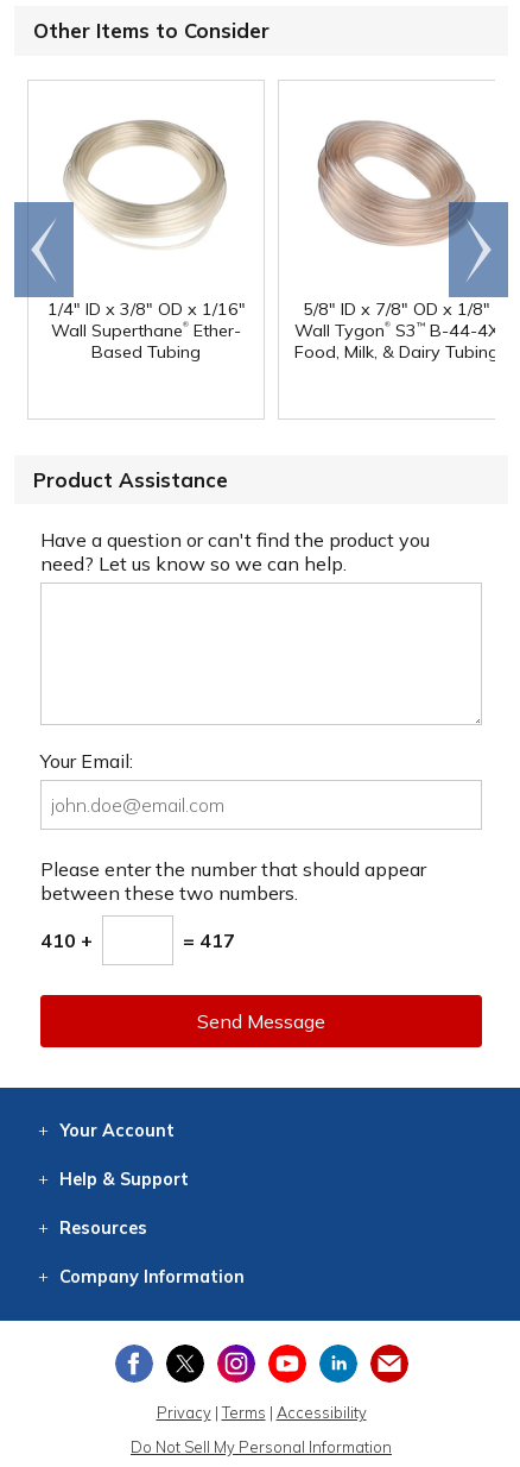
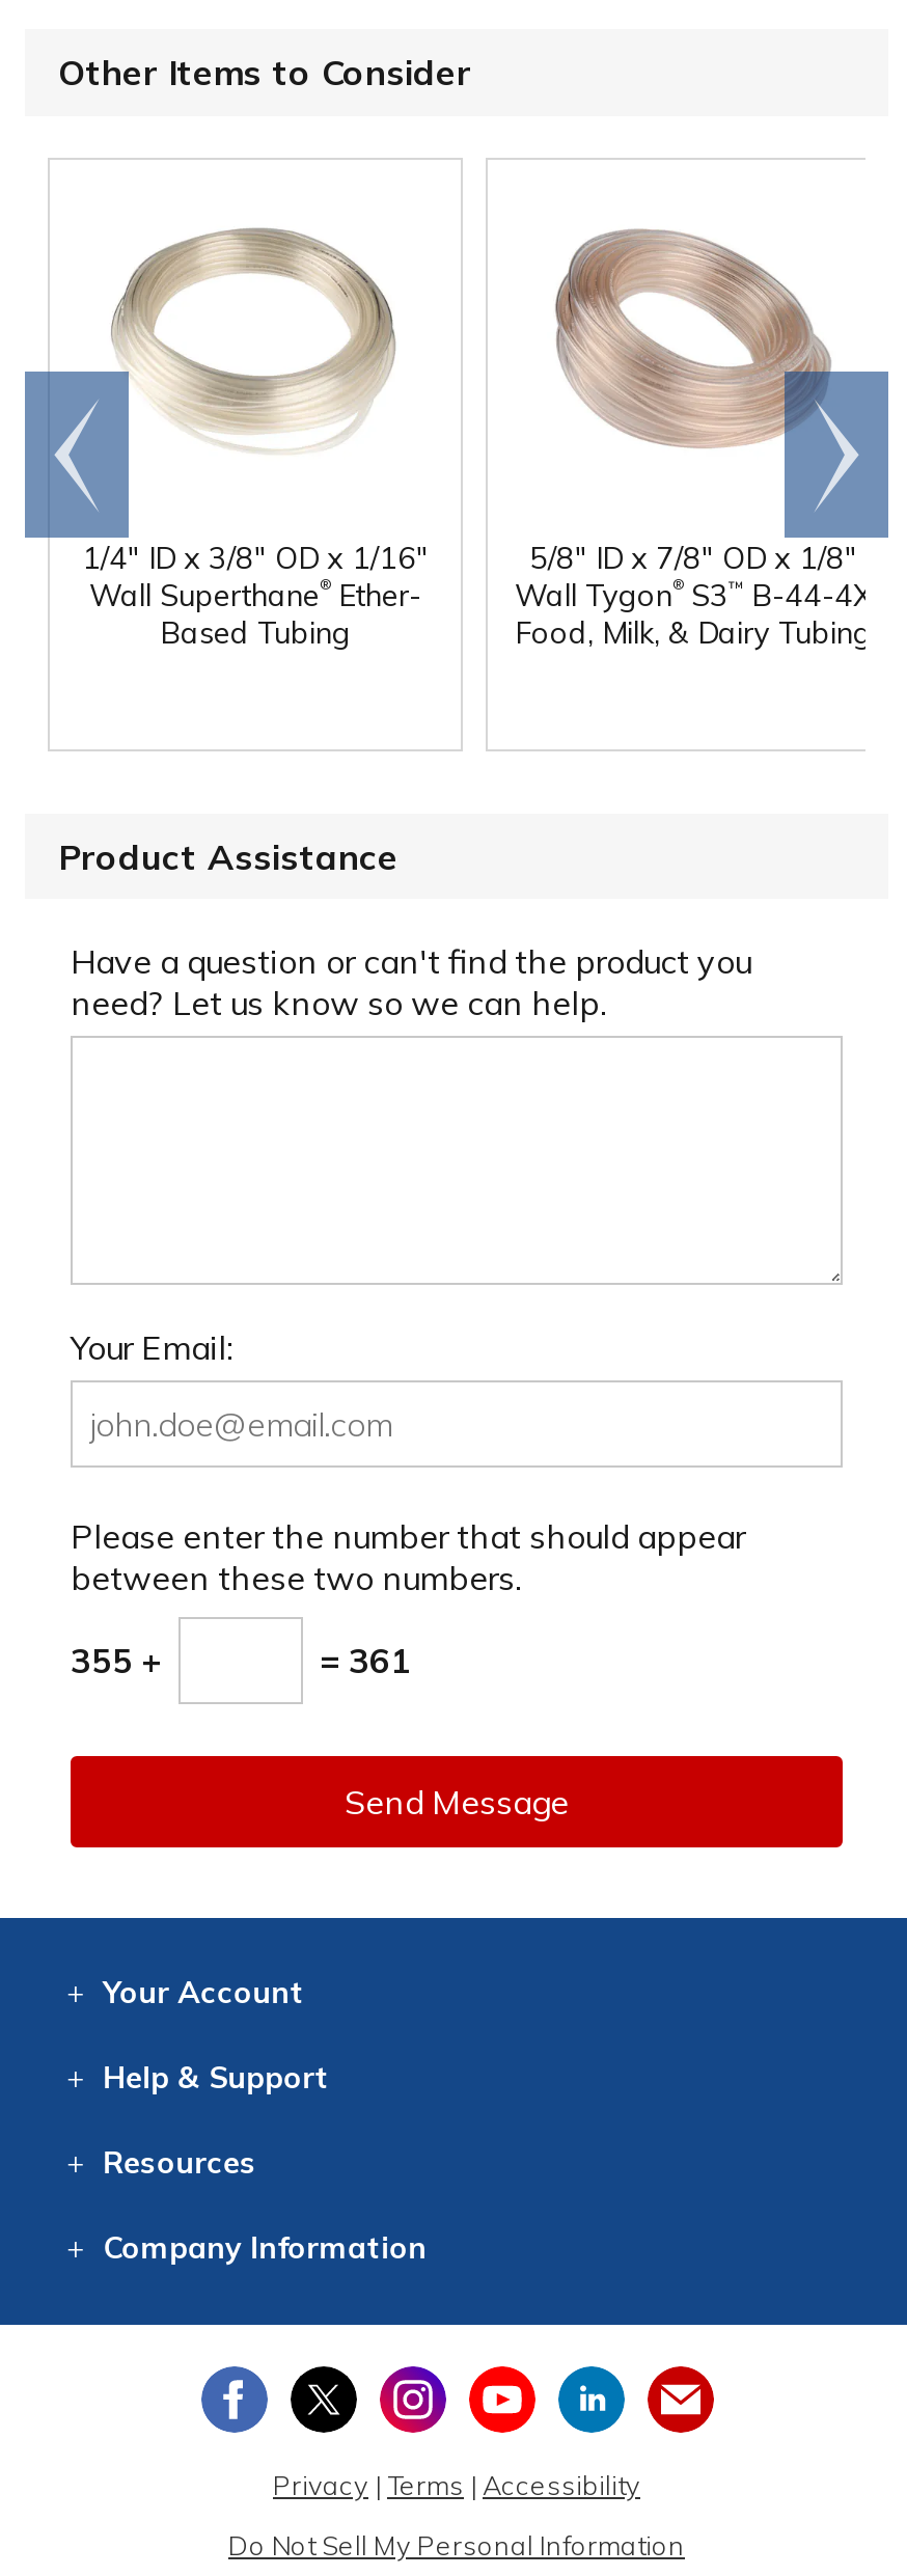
- 410 +
+ 355 +

- = 417
+ = 361
